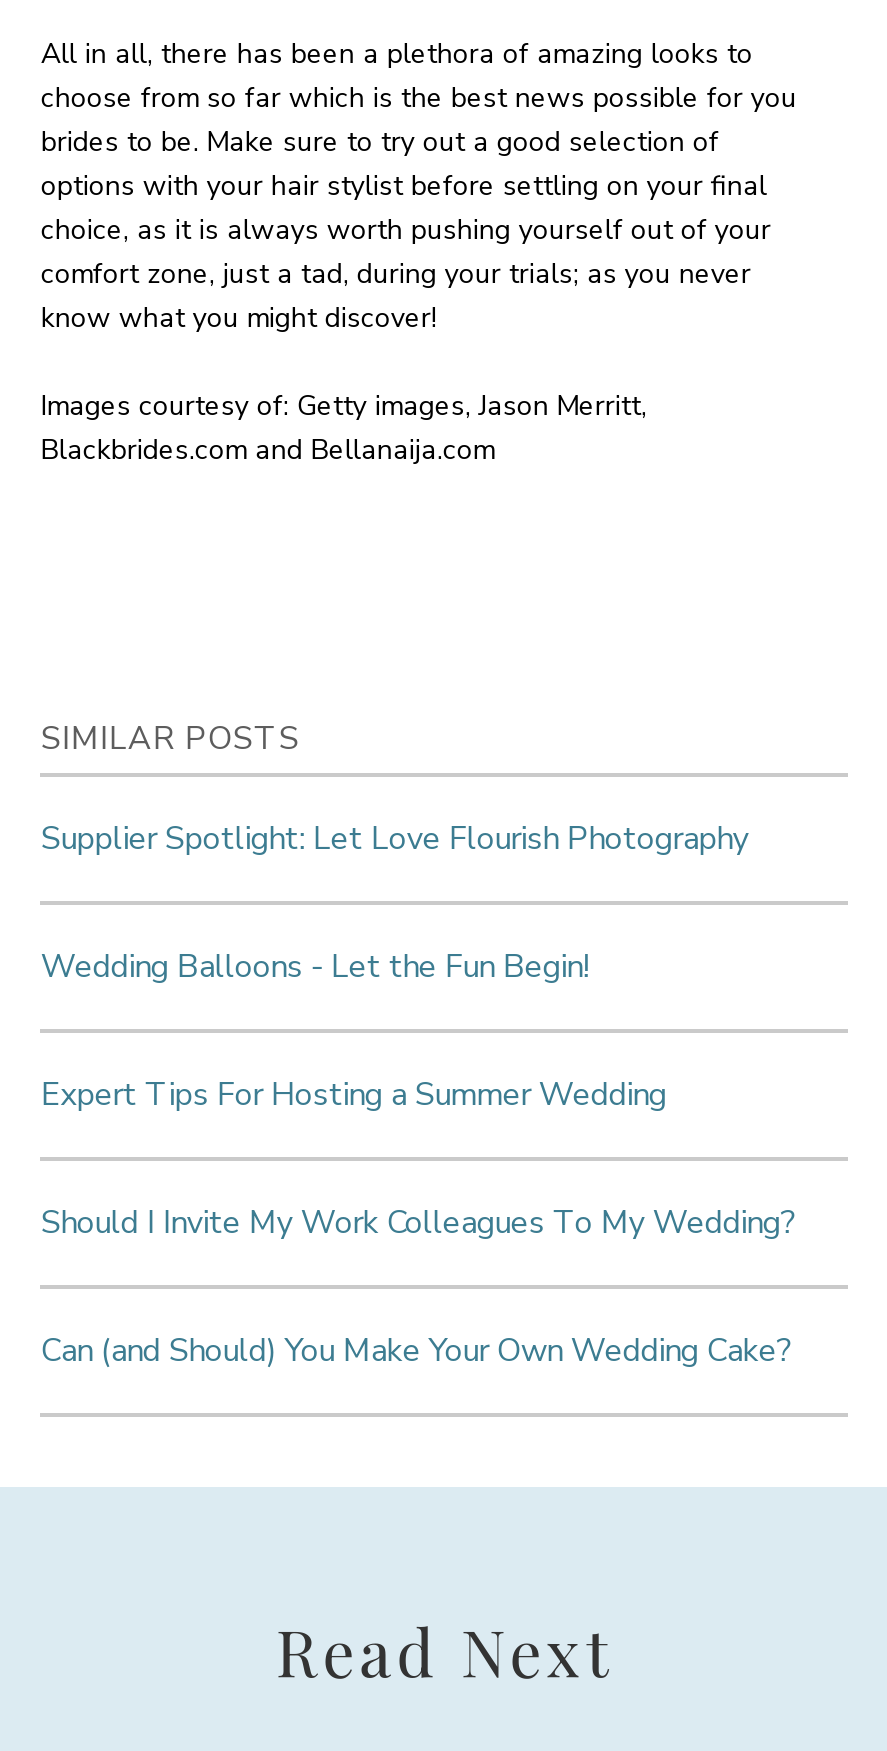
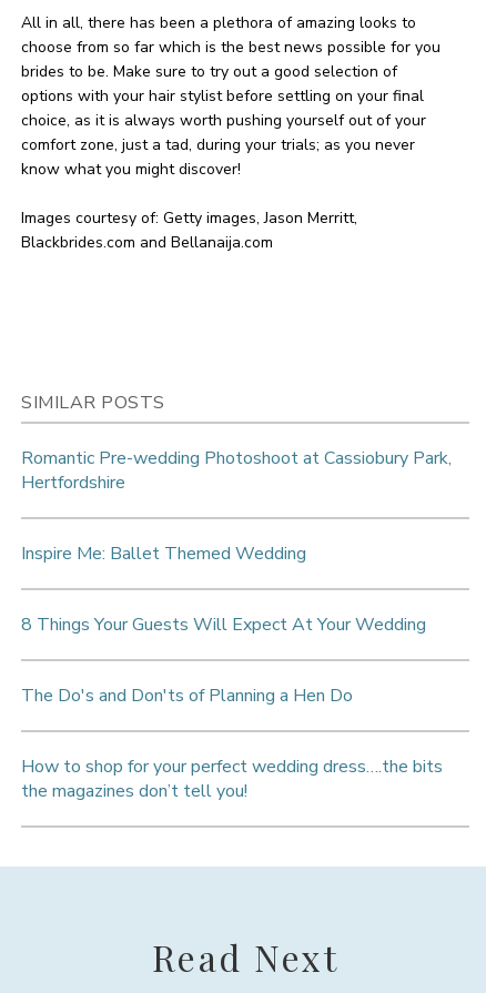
- Supplier Spotlight: Let Love Flourish Photography
+ Romantic Pre-wedding Photoshoot at Cassiobury Park,
+ Hertfordshire

- Wedding Balloons - Let the Fun Begin!
+ Inspire Me: Ballet Themed Wedding

- Expert Tips For Hosting a Summer Wedding
+ 8 Things Your Guests Will Expect At Your Wedding

- Should I Invite My Work Colleagues To My Wedding?
+ The Do's and Don'ts of Planning a Hen Do

- Can (and Should) You Make Your Own Wedding Cake?
+ How to shop for your perfect wedding dress….the bits
+ the magazines don’t tell you!
